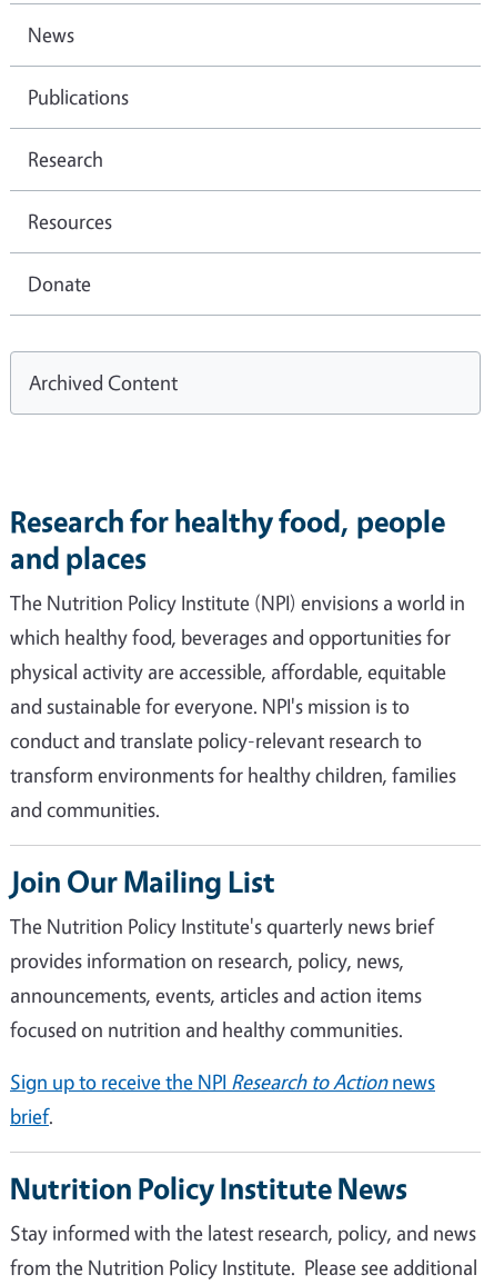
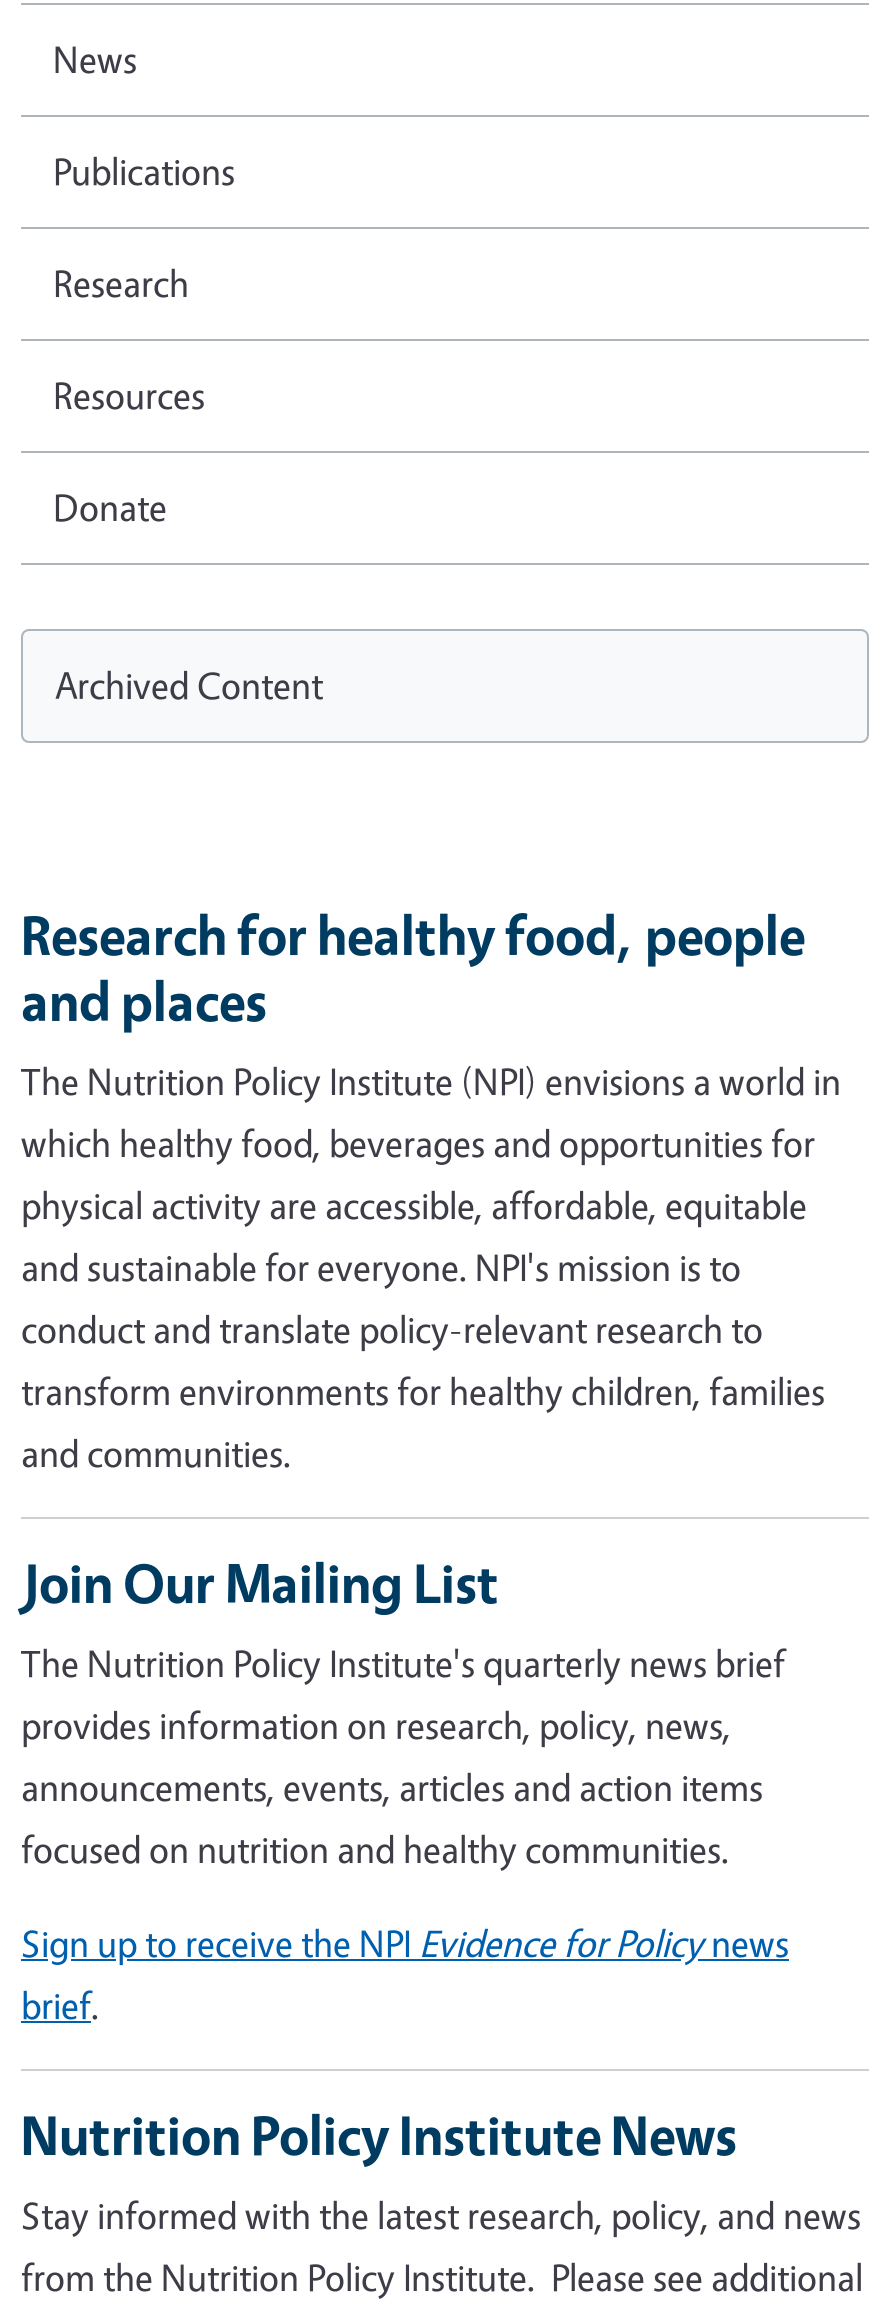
- Sign up to receive the NPI Research to Actionnews
+ Sign up to receive the NPI Evidence for Policynews
